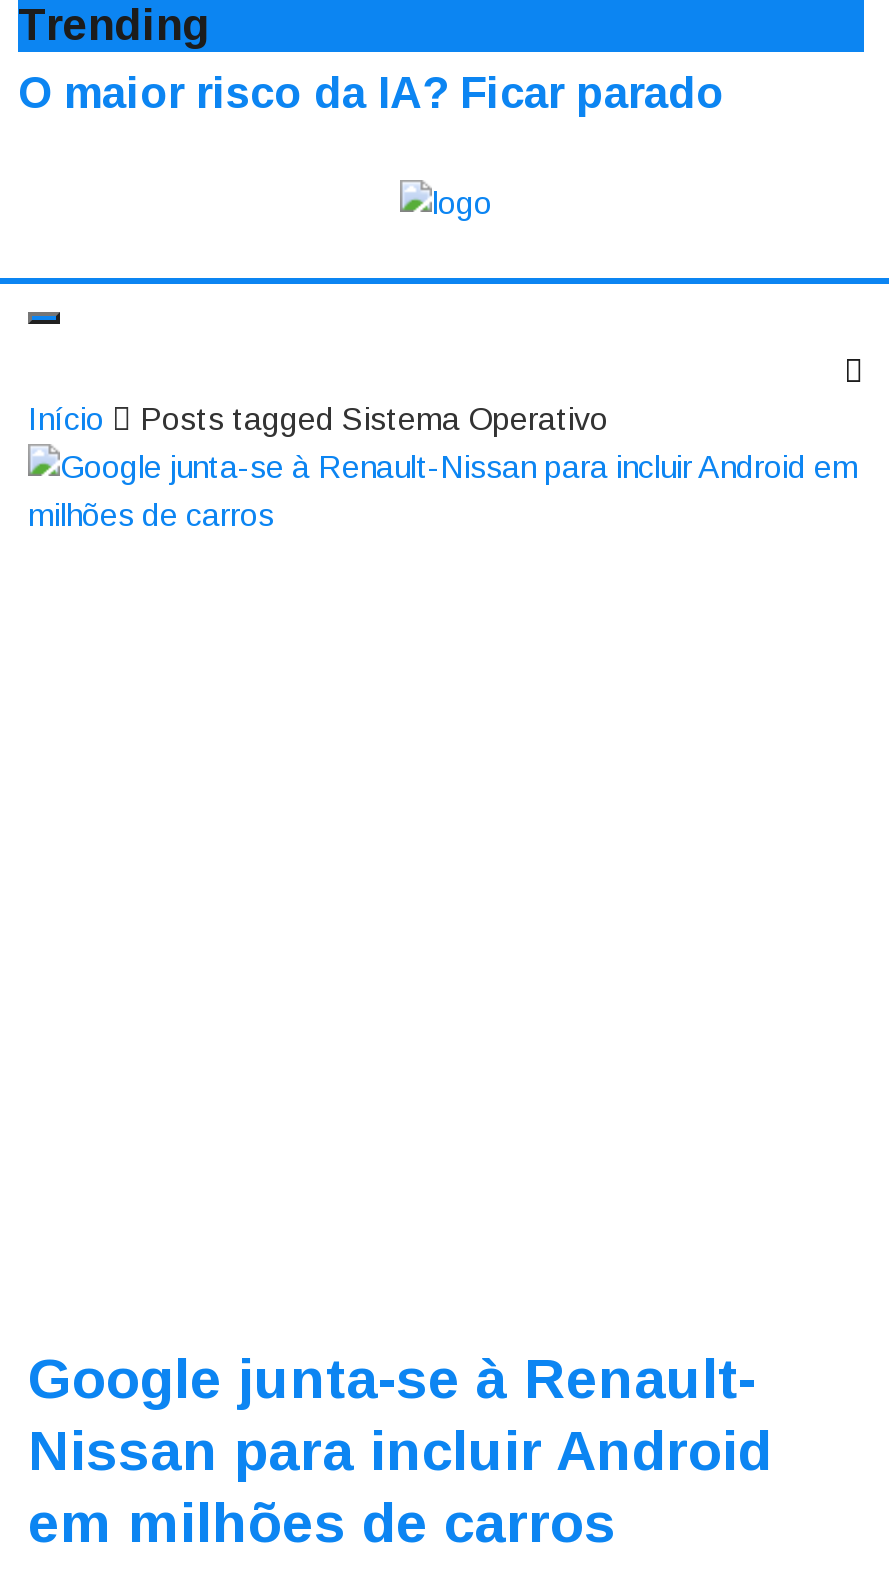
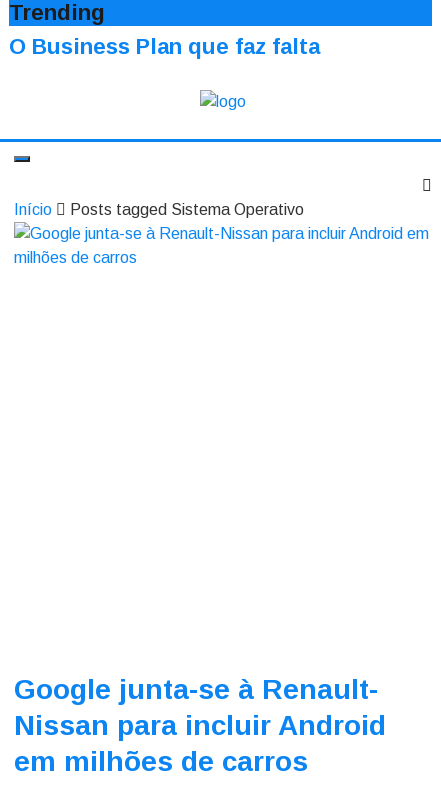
- O maior risco da IA? Ficar parado
+ O Business Plan que faz falta
